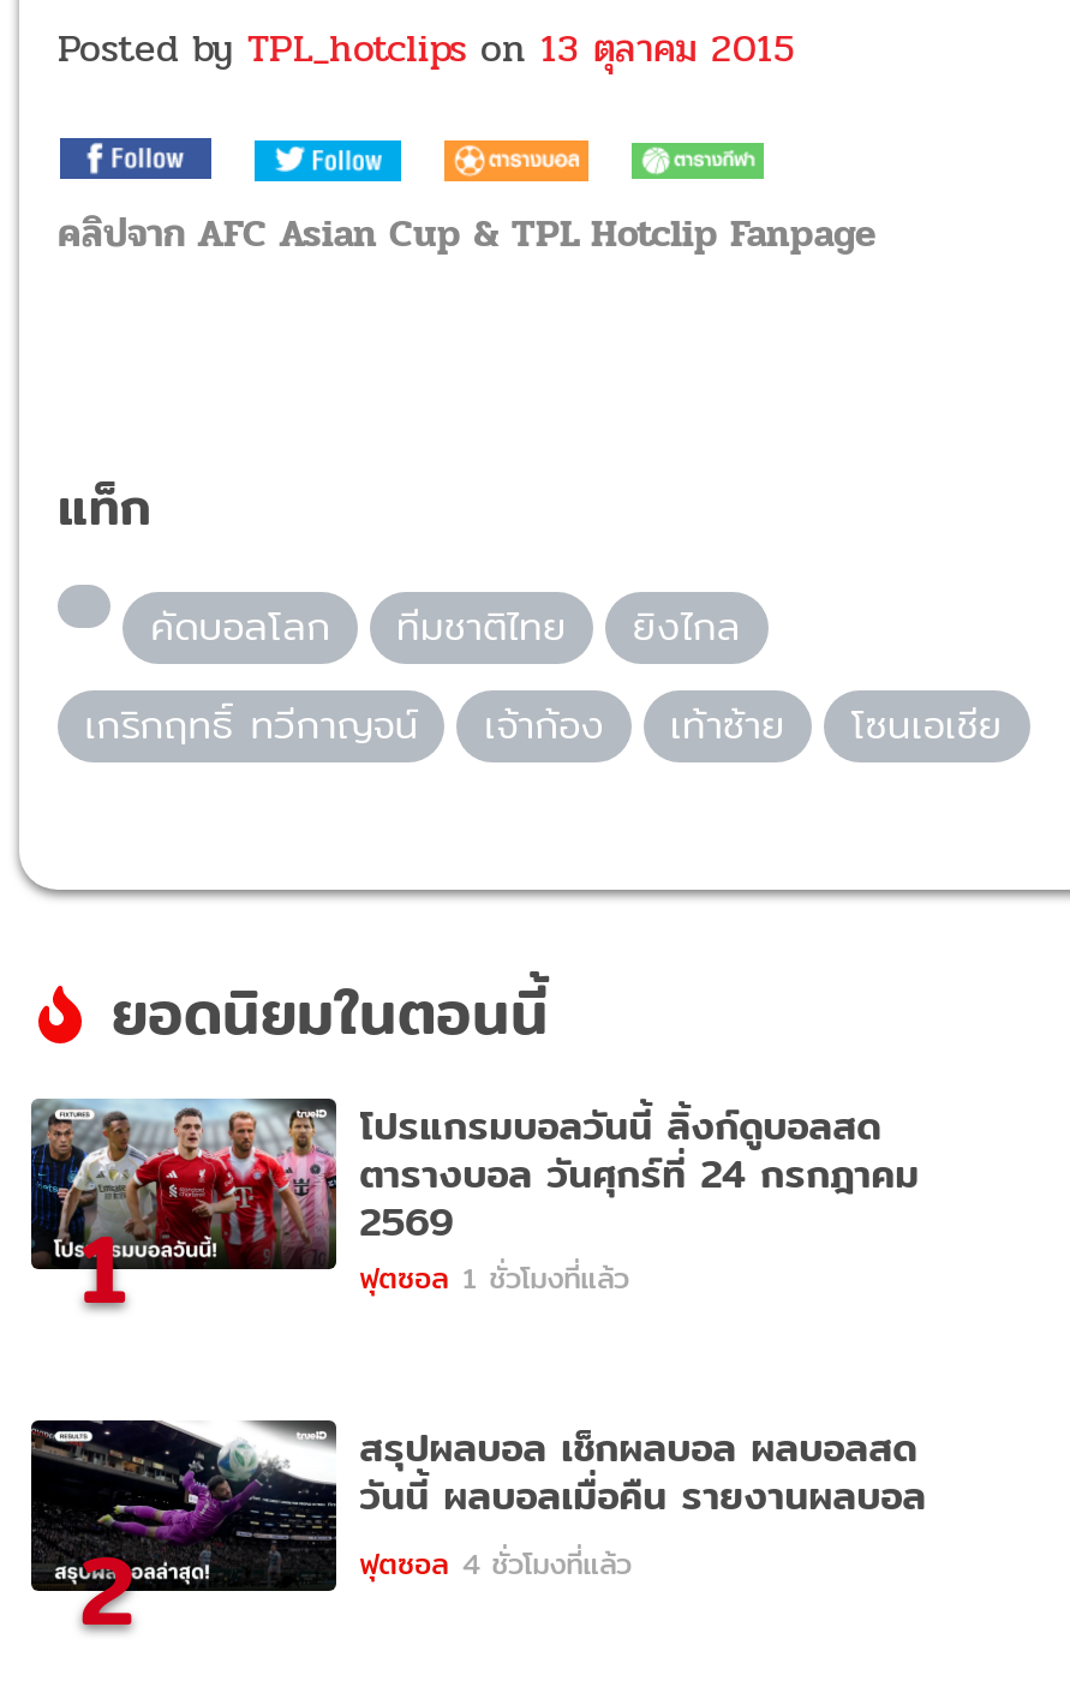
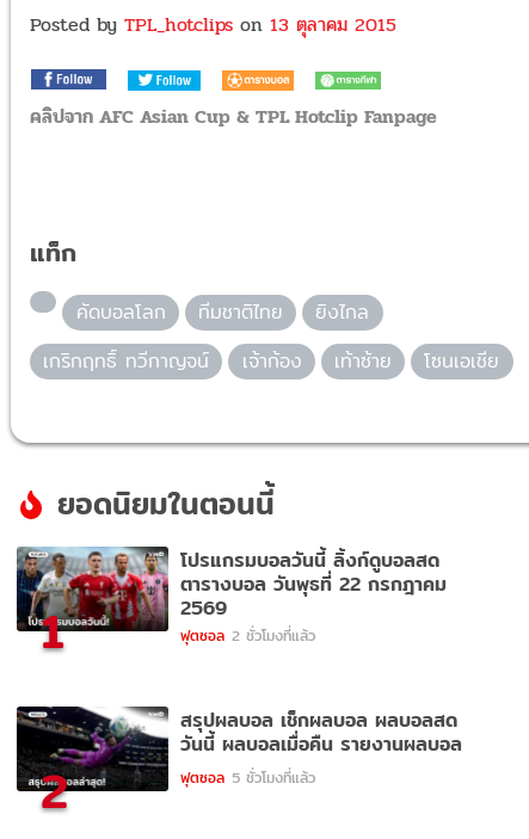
- ตารางบอล วันศุกร์ที่ 24 กรกฎาคม
+ ตารางบอล วันพุธที่ 22 กรกฎาคม

- ฟุตซอล 1 ชั่วโมงที่แล้ว
+ ฟุตซอล 2 ชั่วโมงที่แล้ว

- ฟุตซอล 4 ชั่วโมงที่แล้ว
+ ฟุตซอล 5 ชั่วโมงที่แล้ว
